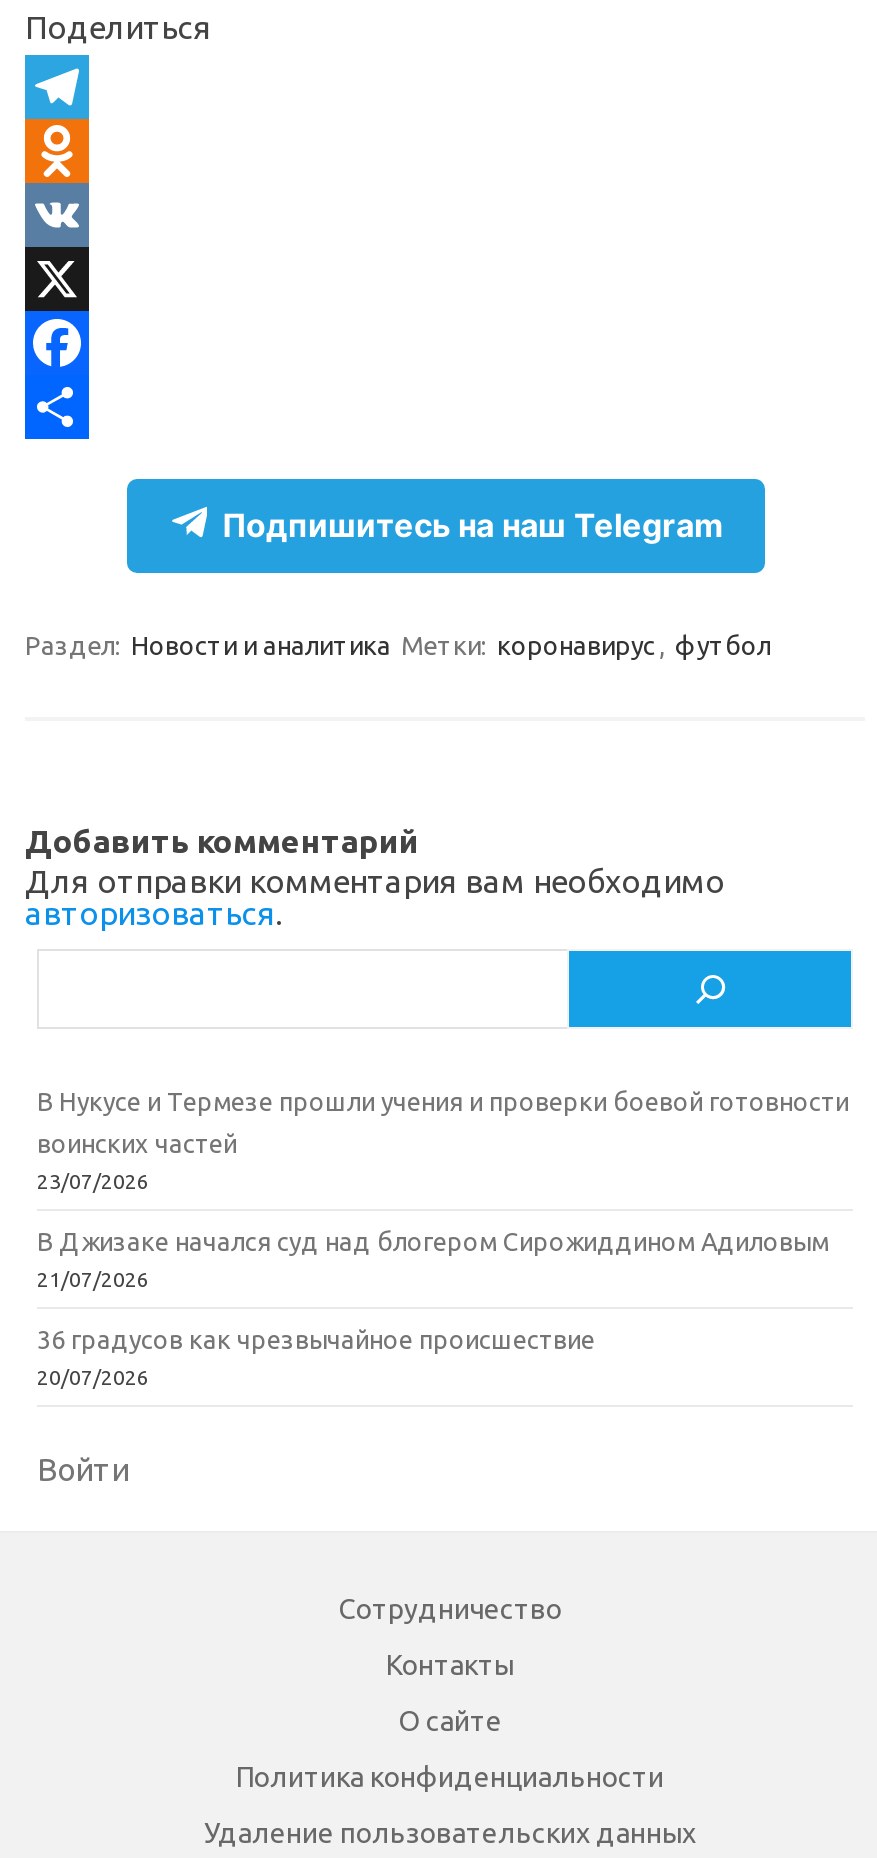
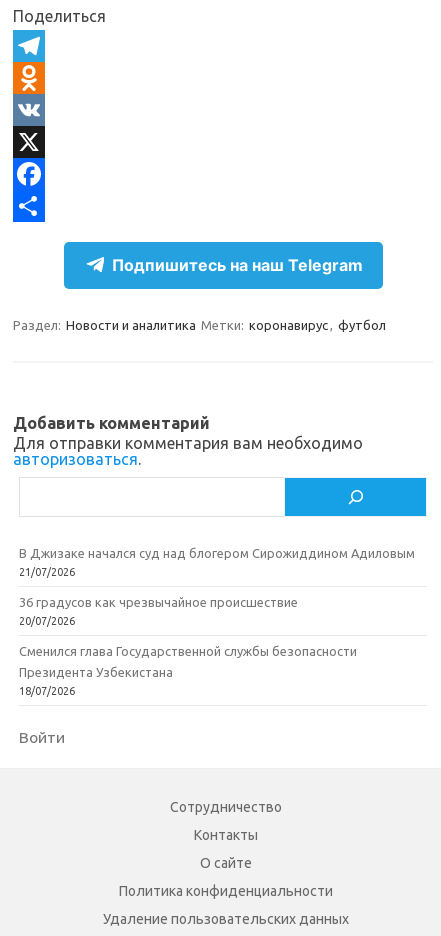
- В Нукусе и Термезе прошли учения и проверки боевой готовности
- воинских частей
- 23/07/2026

moved up: В Джизаке начался суд над блогером Сирожиддином Адиловым | 21/07/2026 | 36 градусов как чрезвычайное происшествие | 20/07/2026

+ Сменился глава Государственной службы безопасности
+ Президента Узбекистана
+ 18/07/2026
